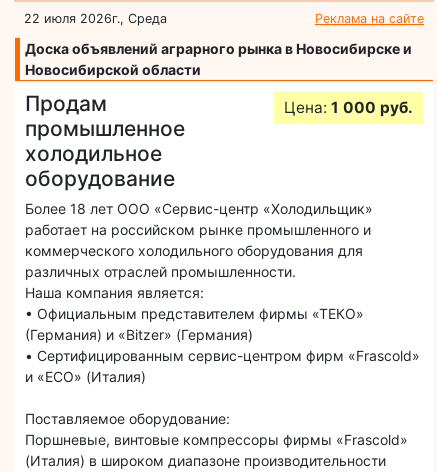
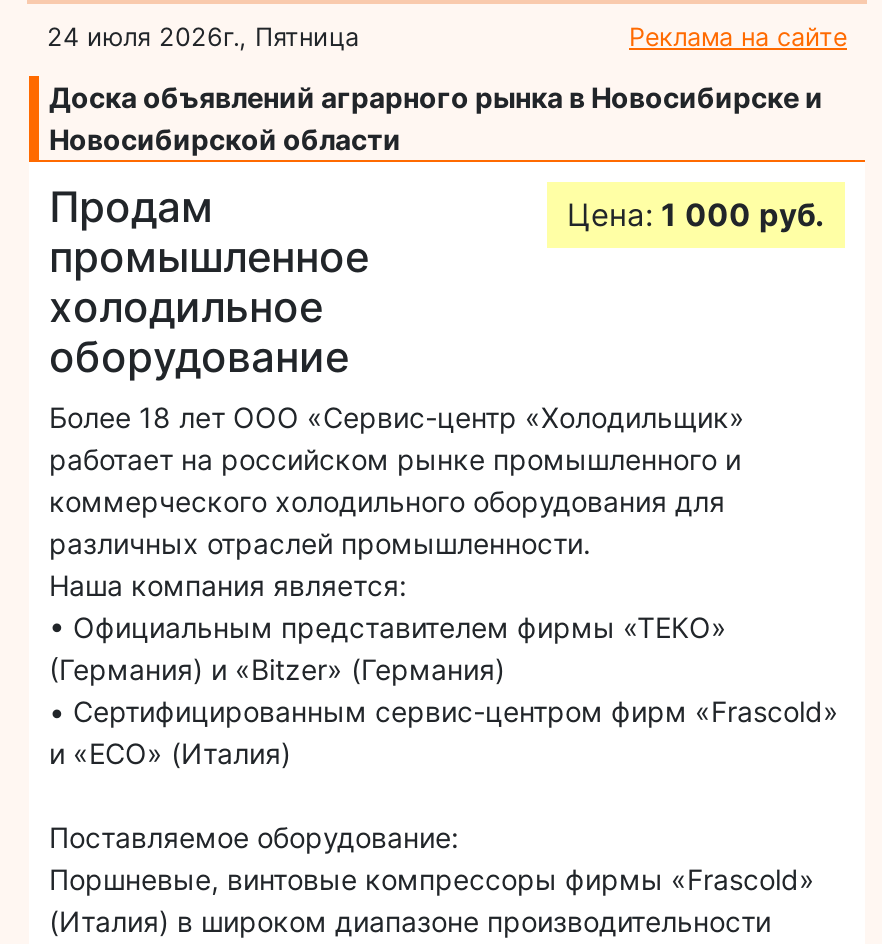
- 22 июля 2026г., Среда
+ 24 июля 2026г., Пятница
